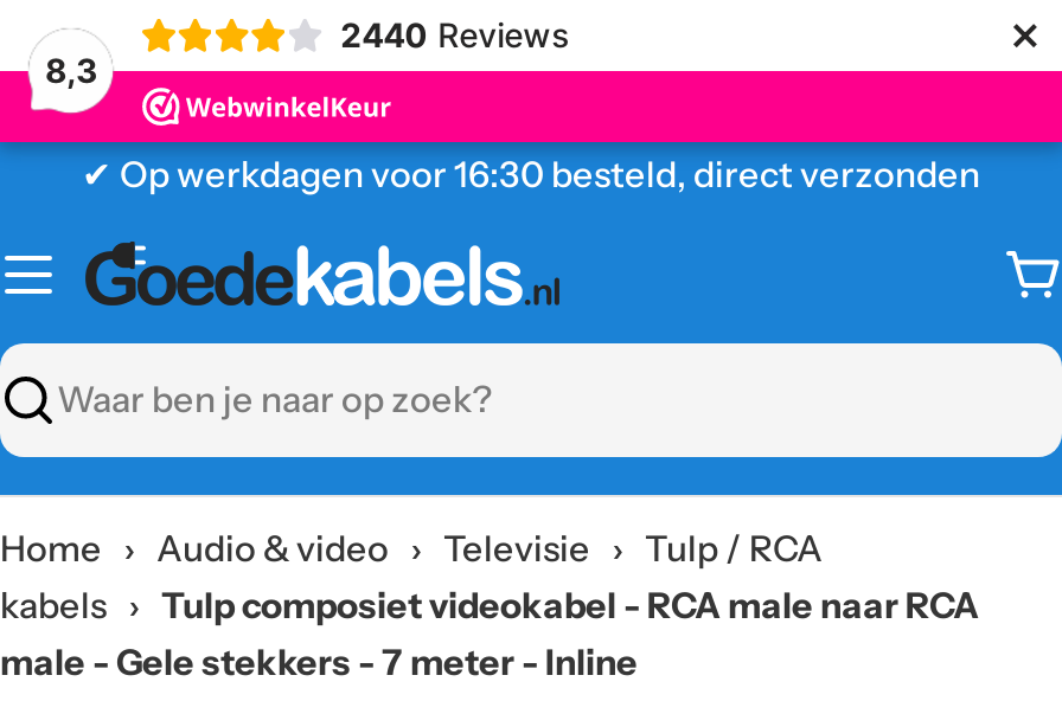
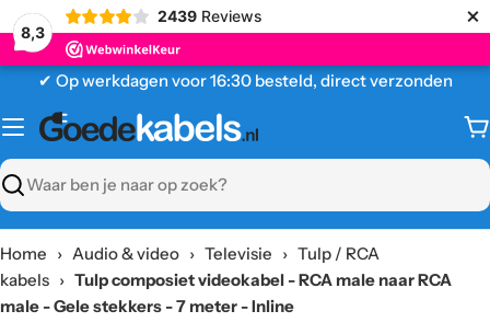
- 2440 Reviews
+ 2439 Reviews
